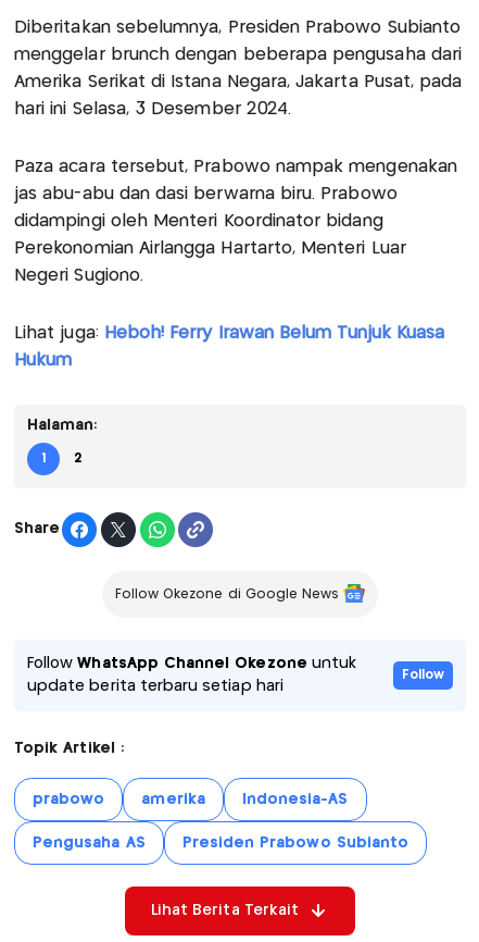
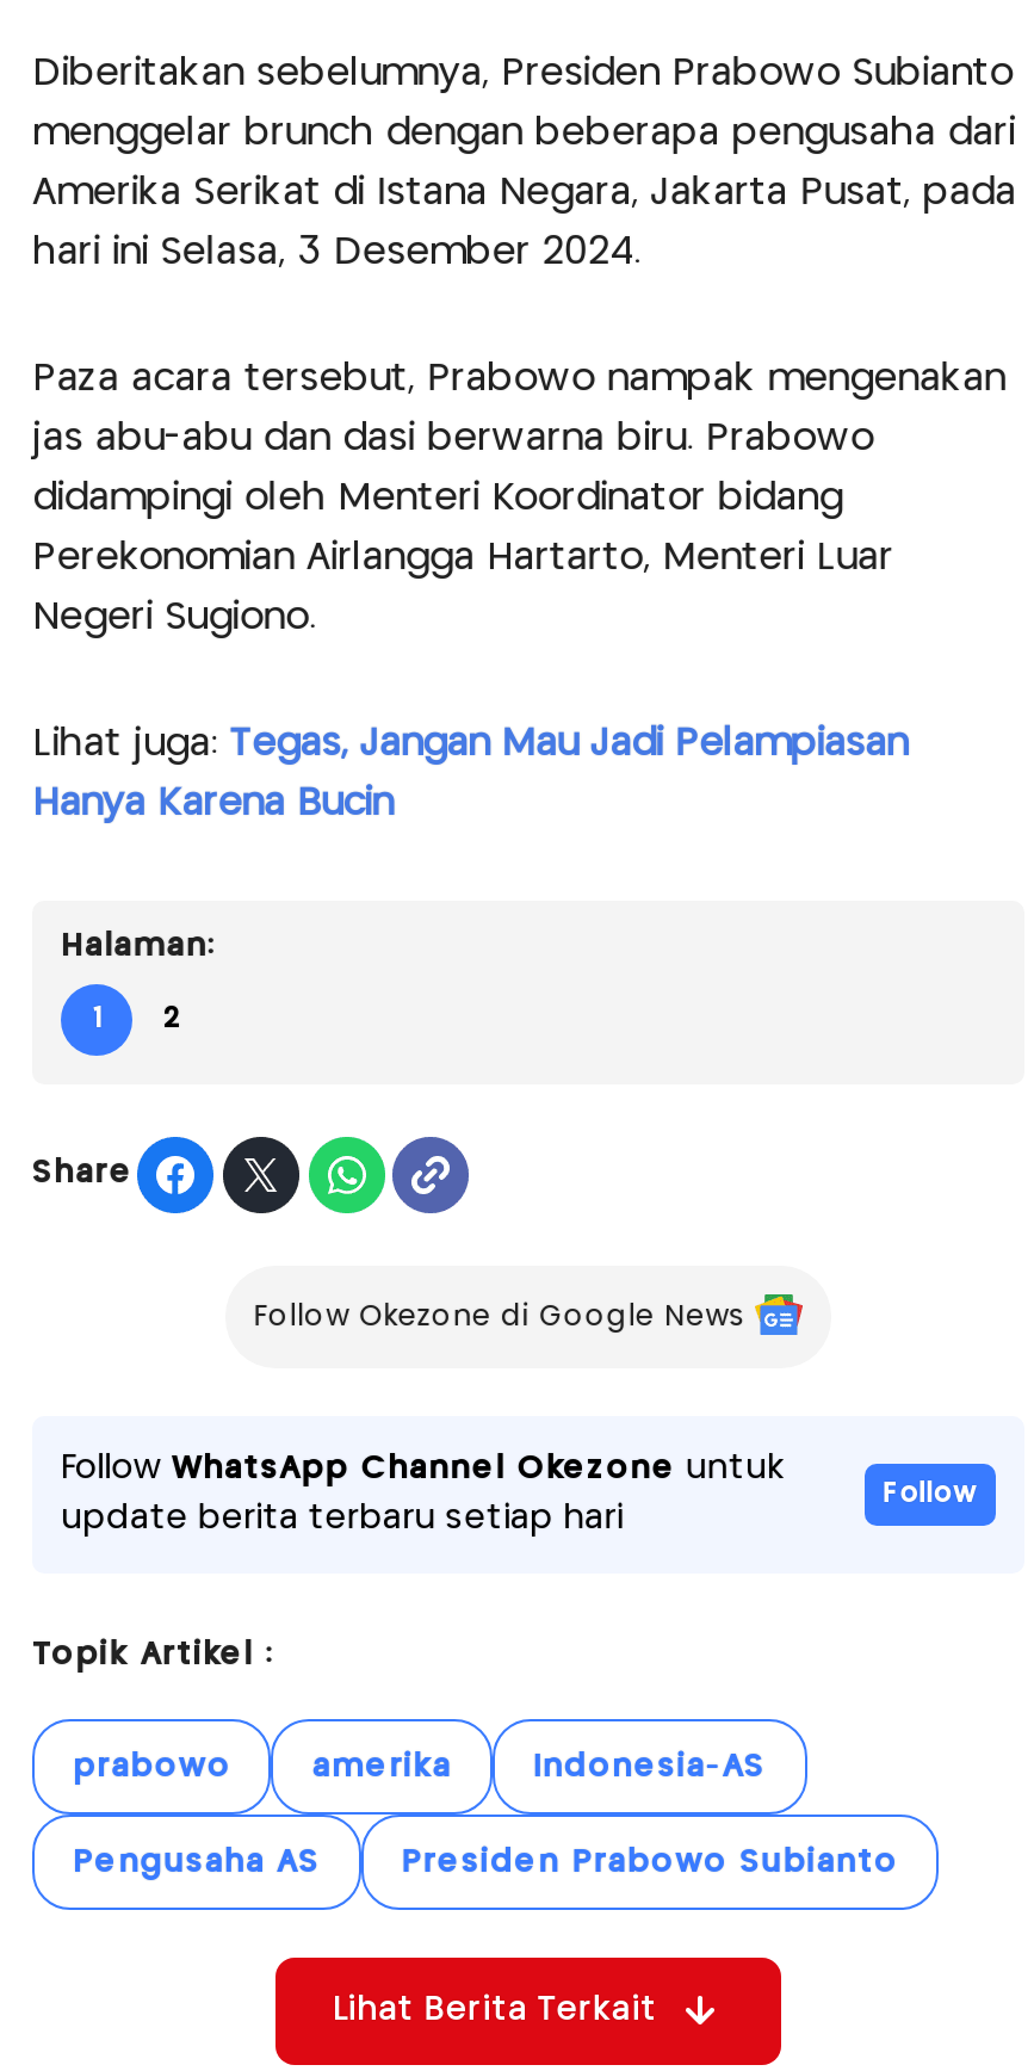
- Lihat juga: Heboh! Ferry Irawan Belum Tunjuk Kuasa
+ Lihat juga: Tegas, Jangan Mau Jadi Pelampiasan

- Hukum
+ Hanya Karena Bucin
